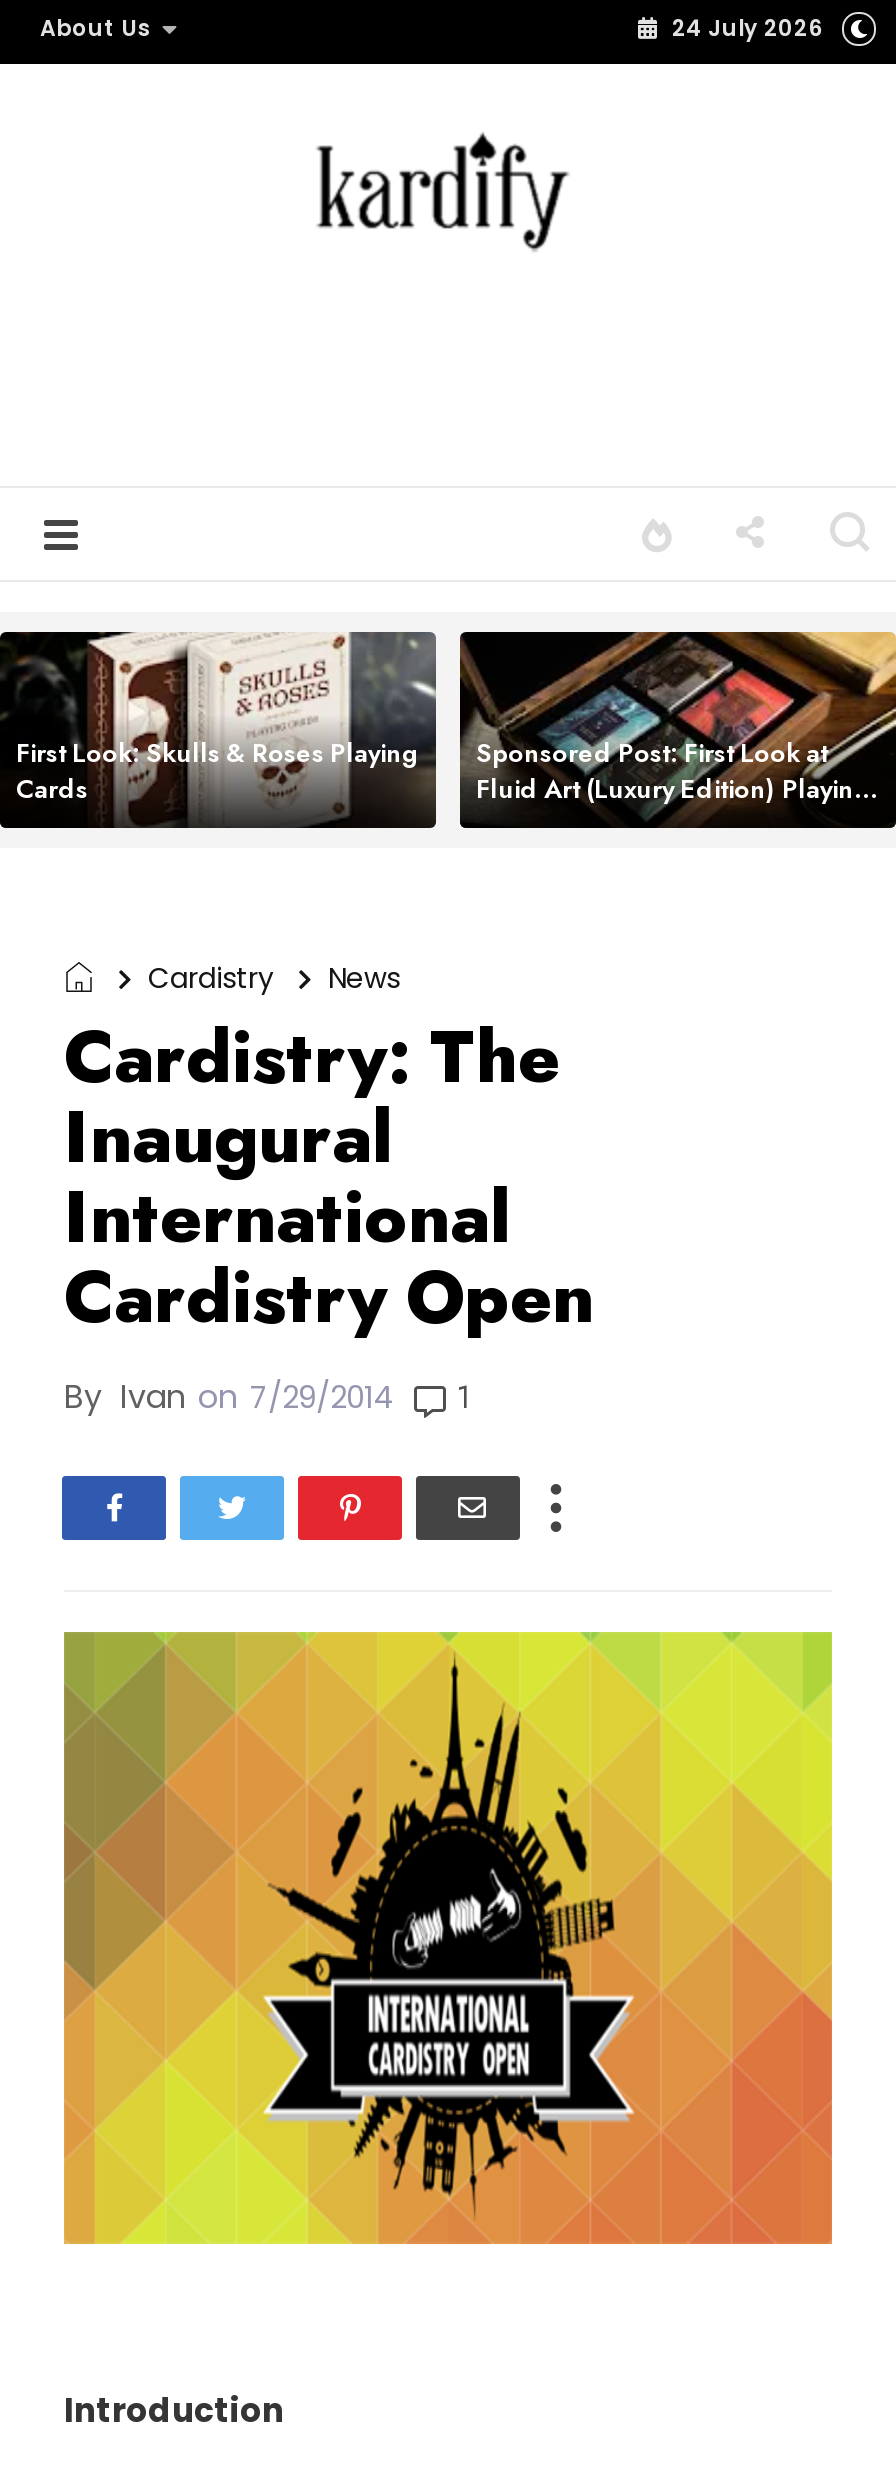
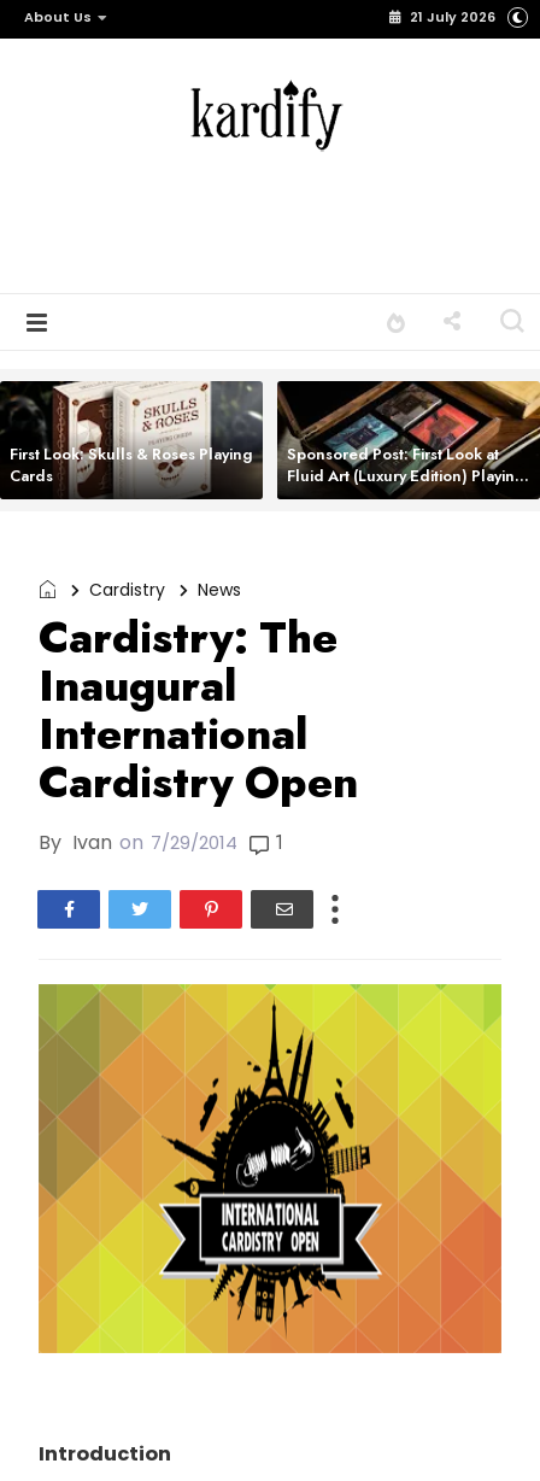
- 24 July 2026
+ 21 July 2026
